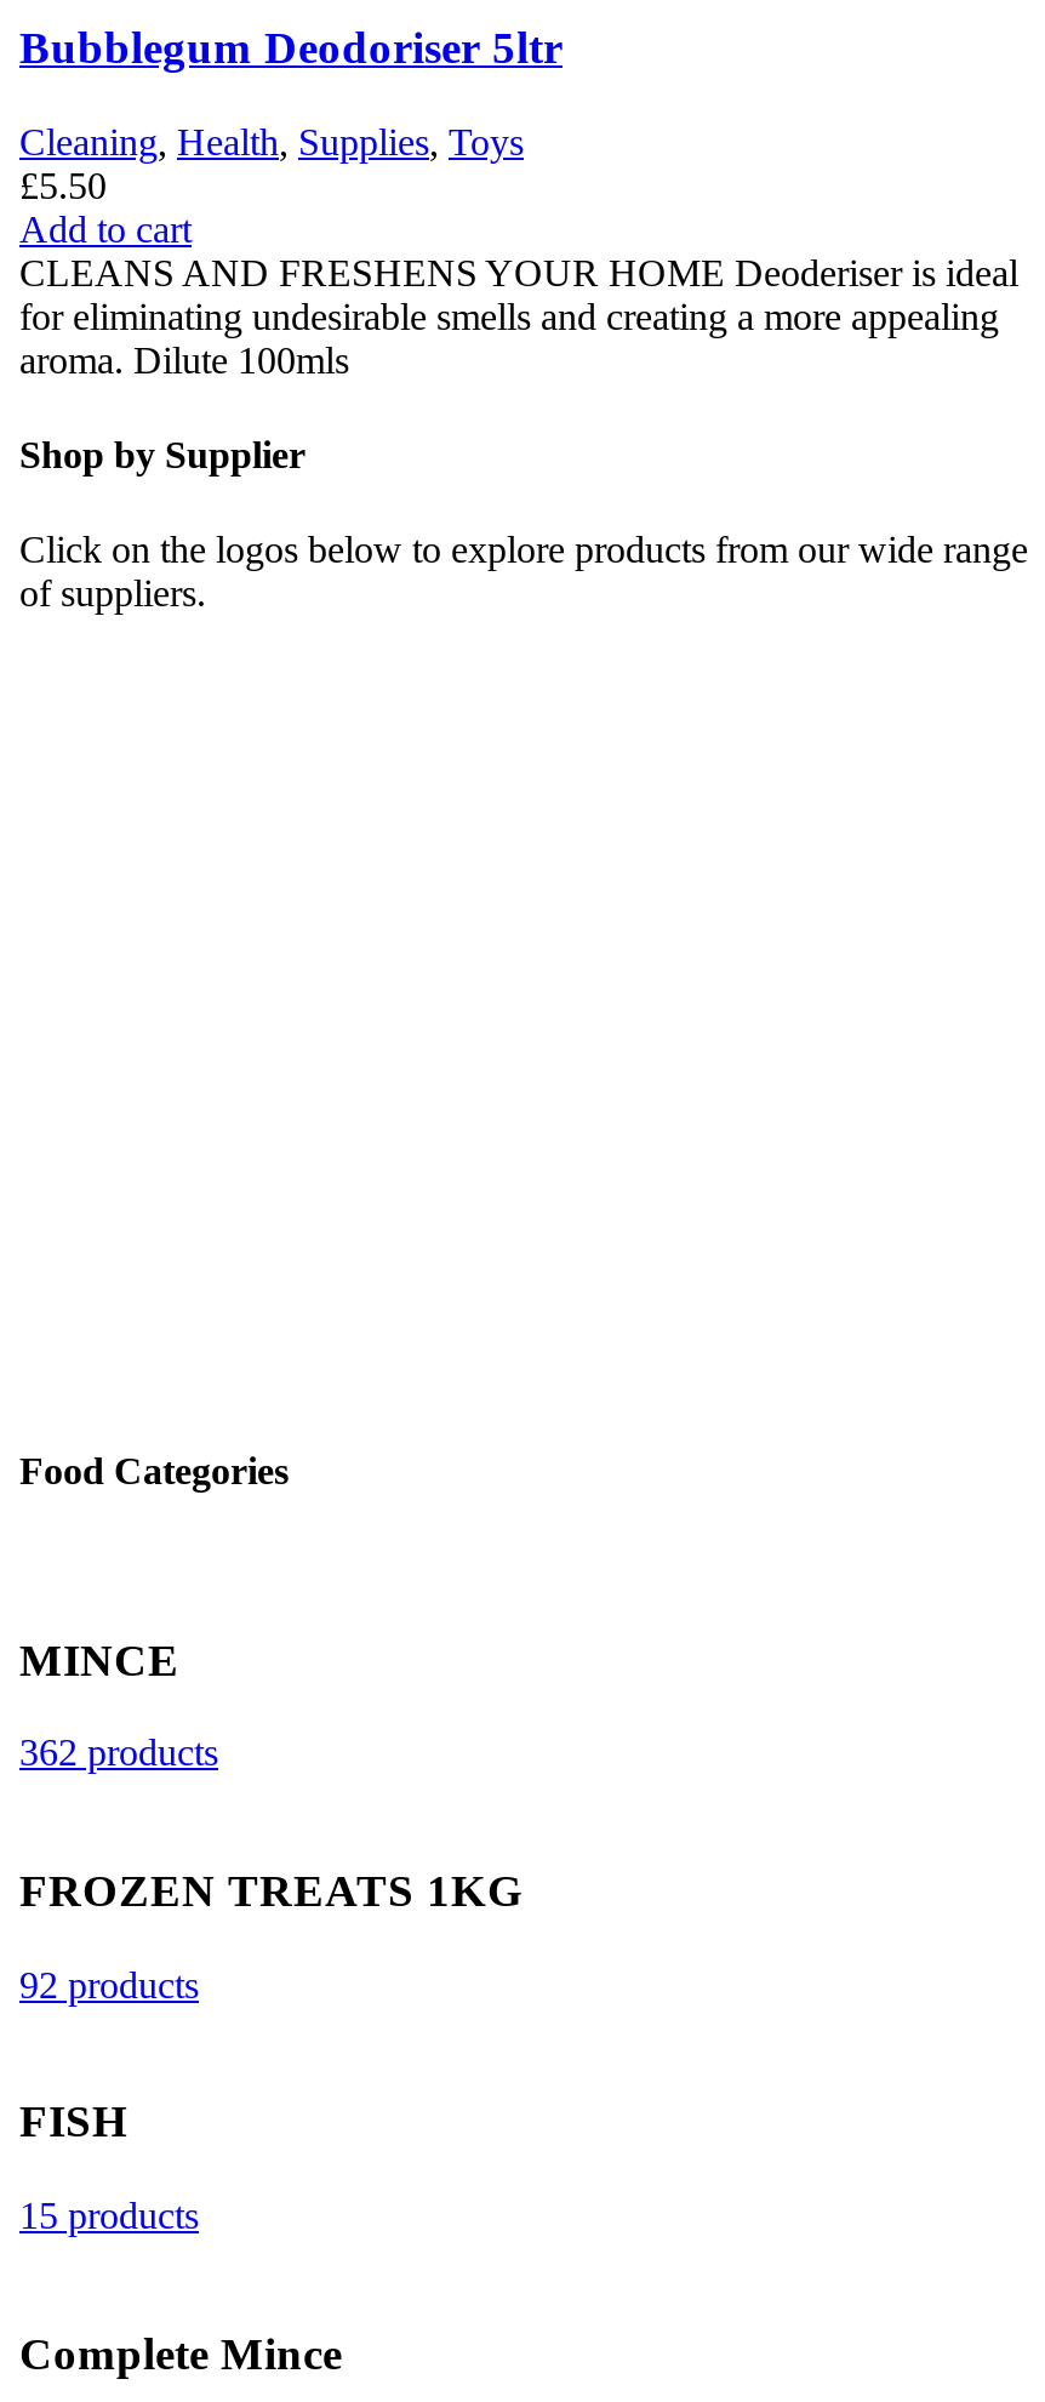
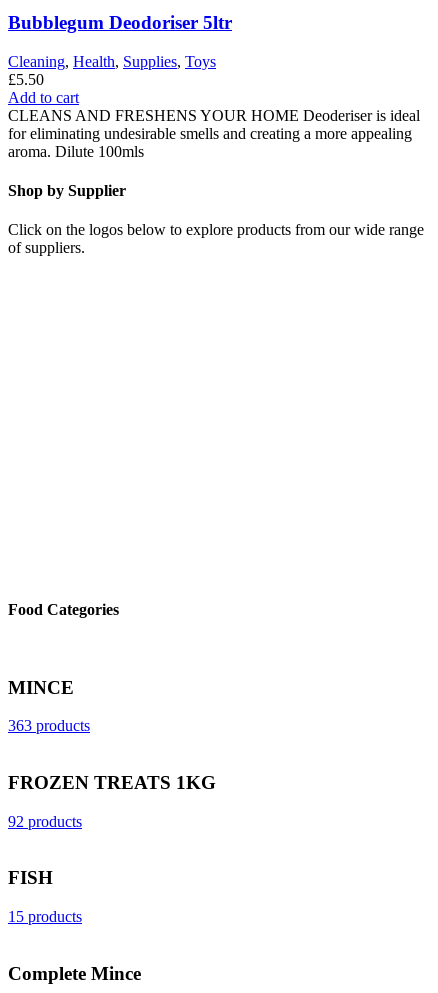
- 362 products
+ 363 products
